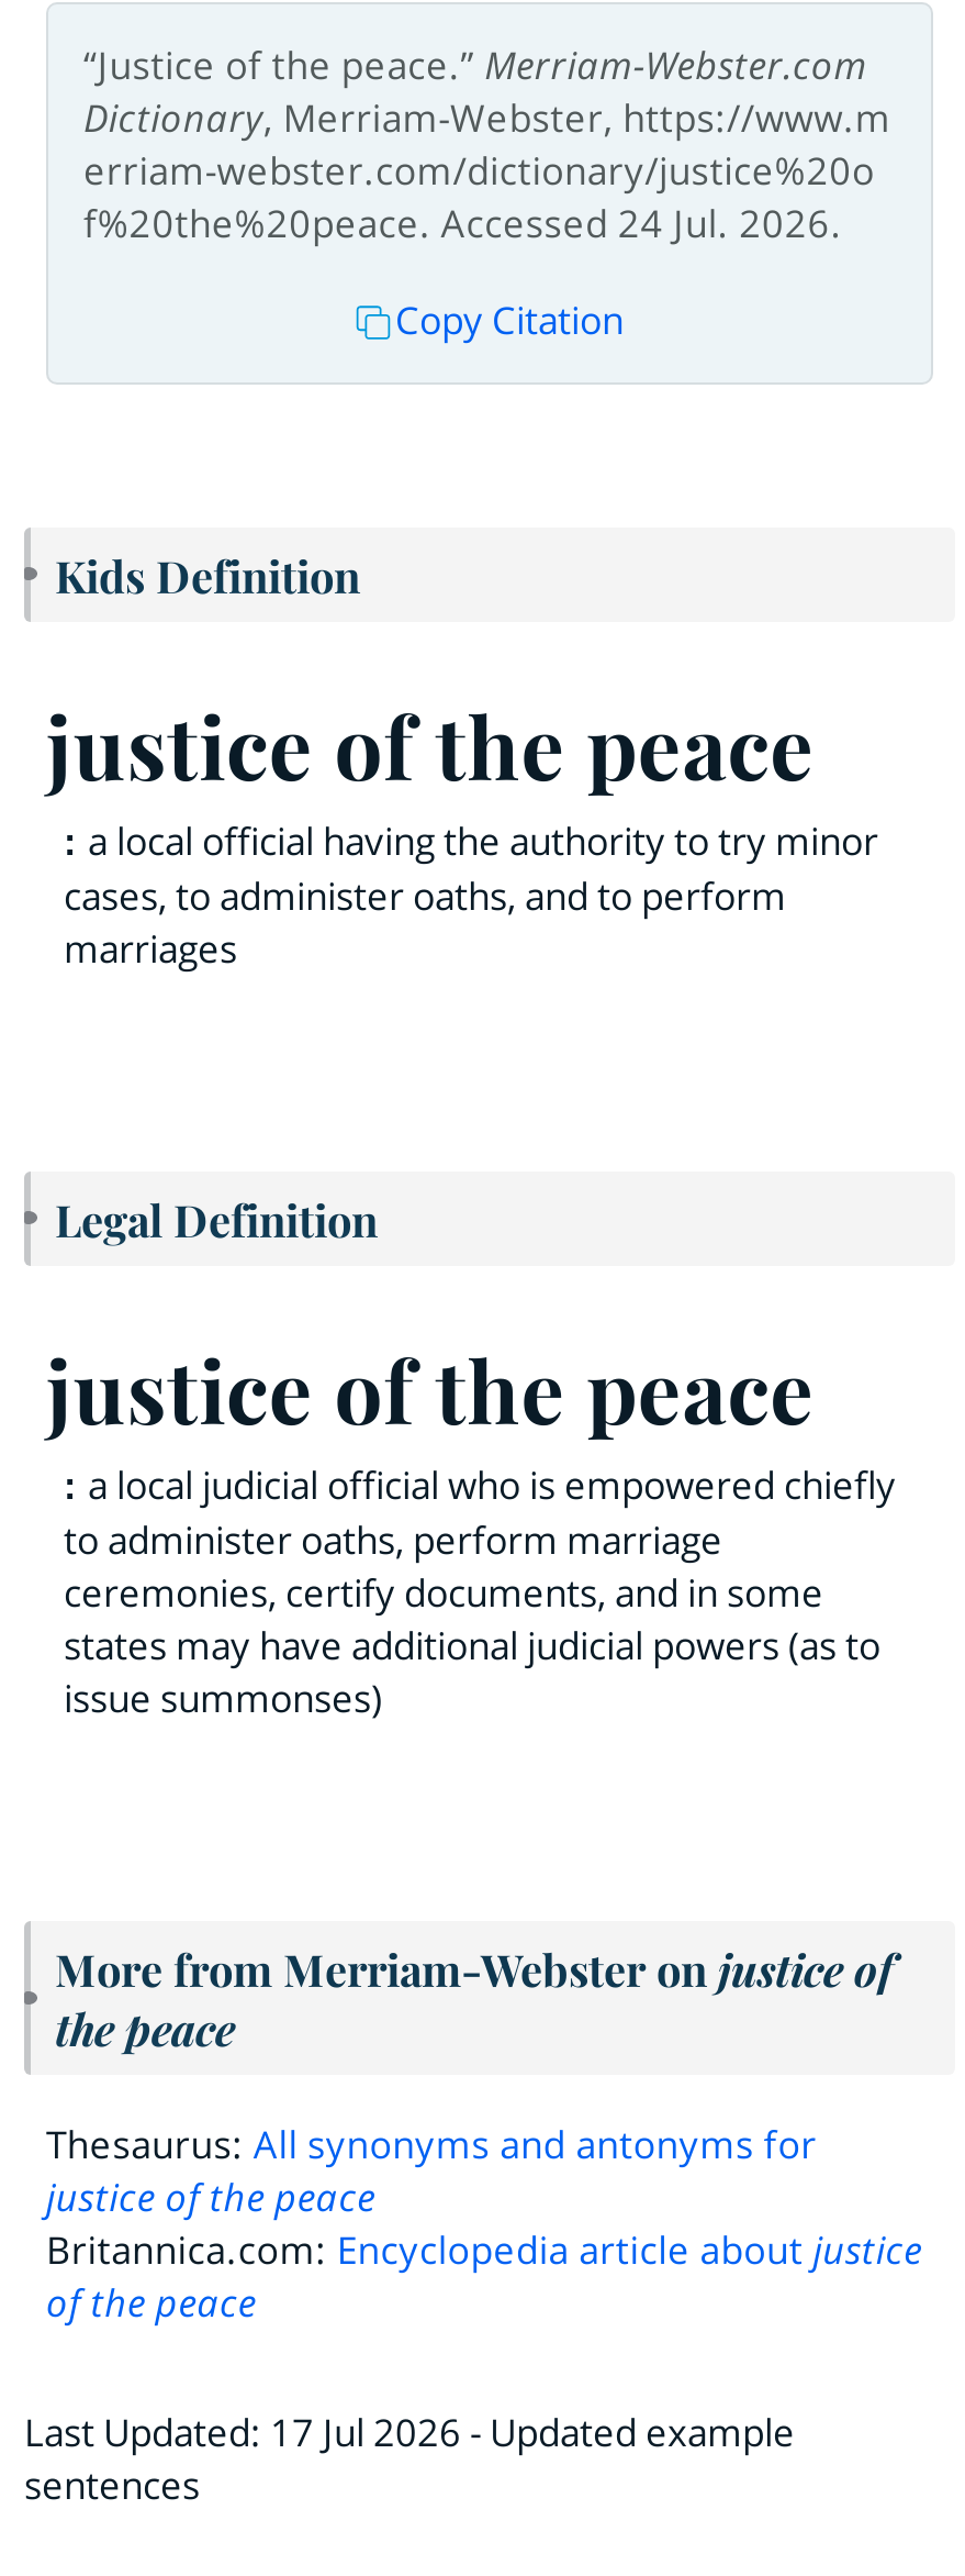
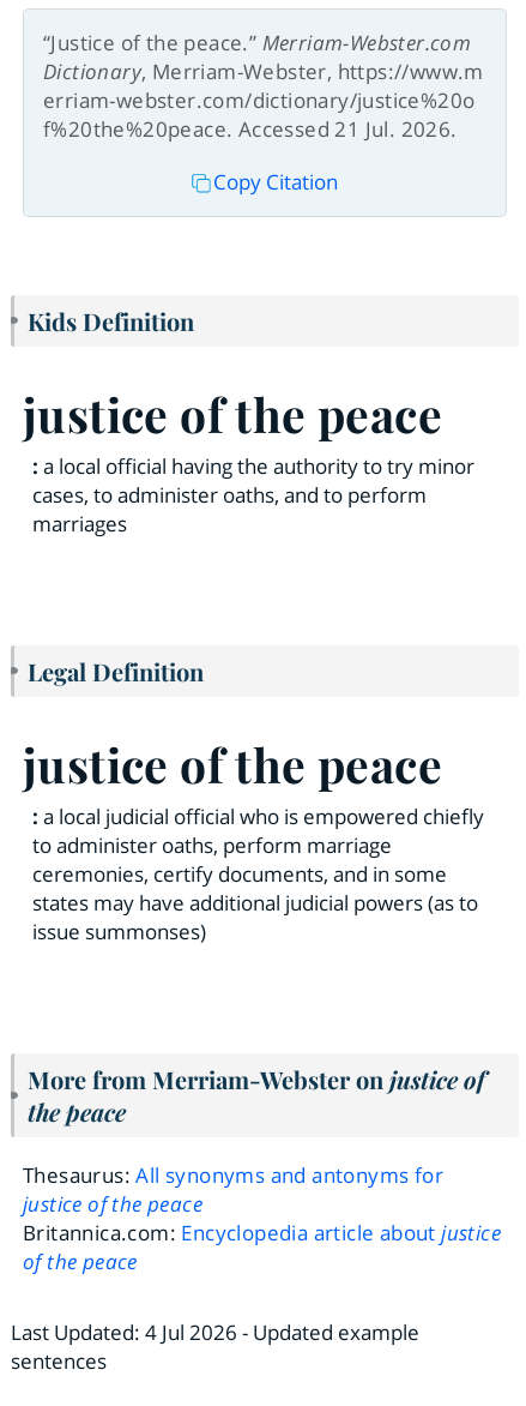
- f%20the%20peace. Accessed 24 Jul. 2026.
+ f%20the%20peace. Accessed 21 Jul. 2026.

- Last Updated: 17 Jul 2026 - Updated example
+ Last Updated: 4 Jul 2026 - Updated example
